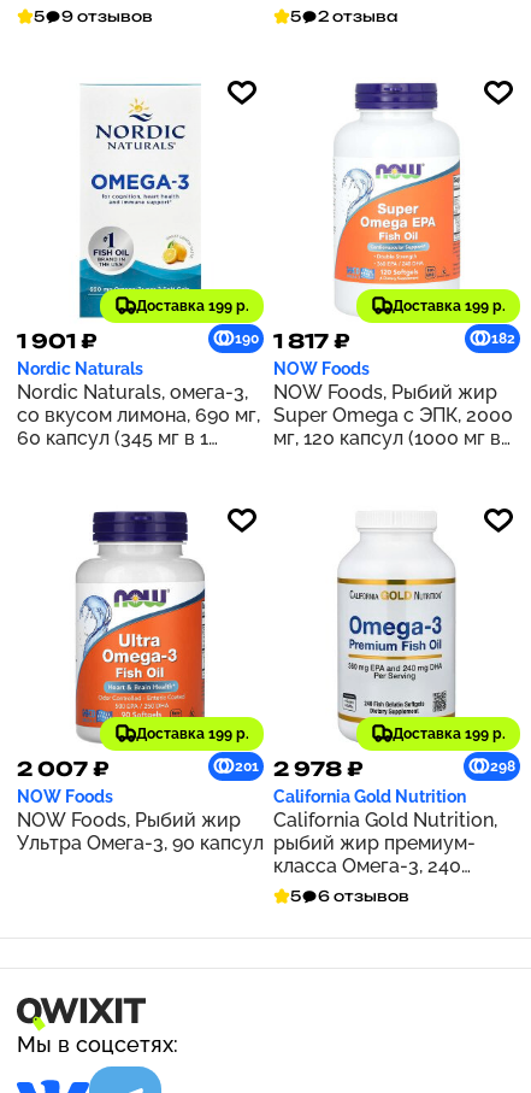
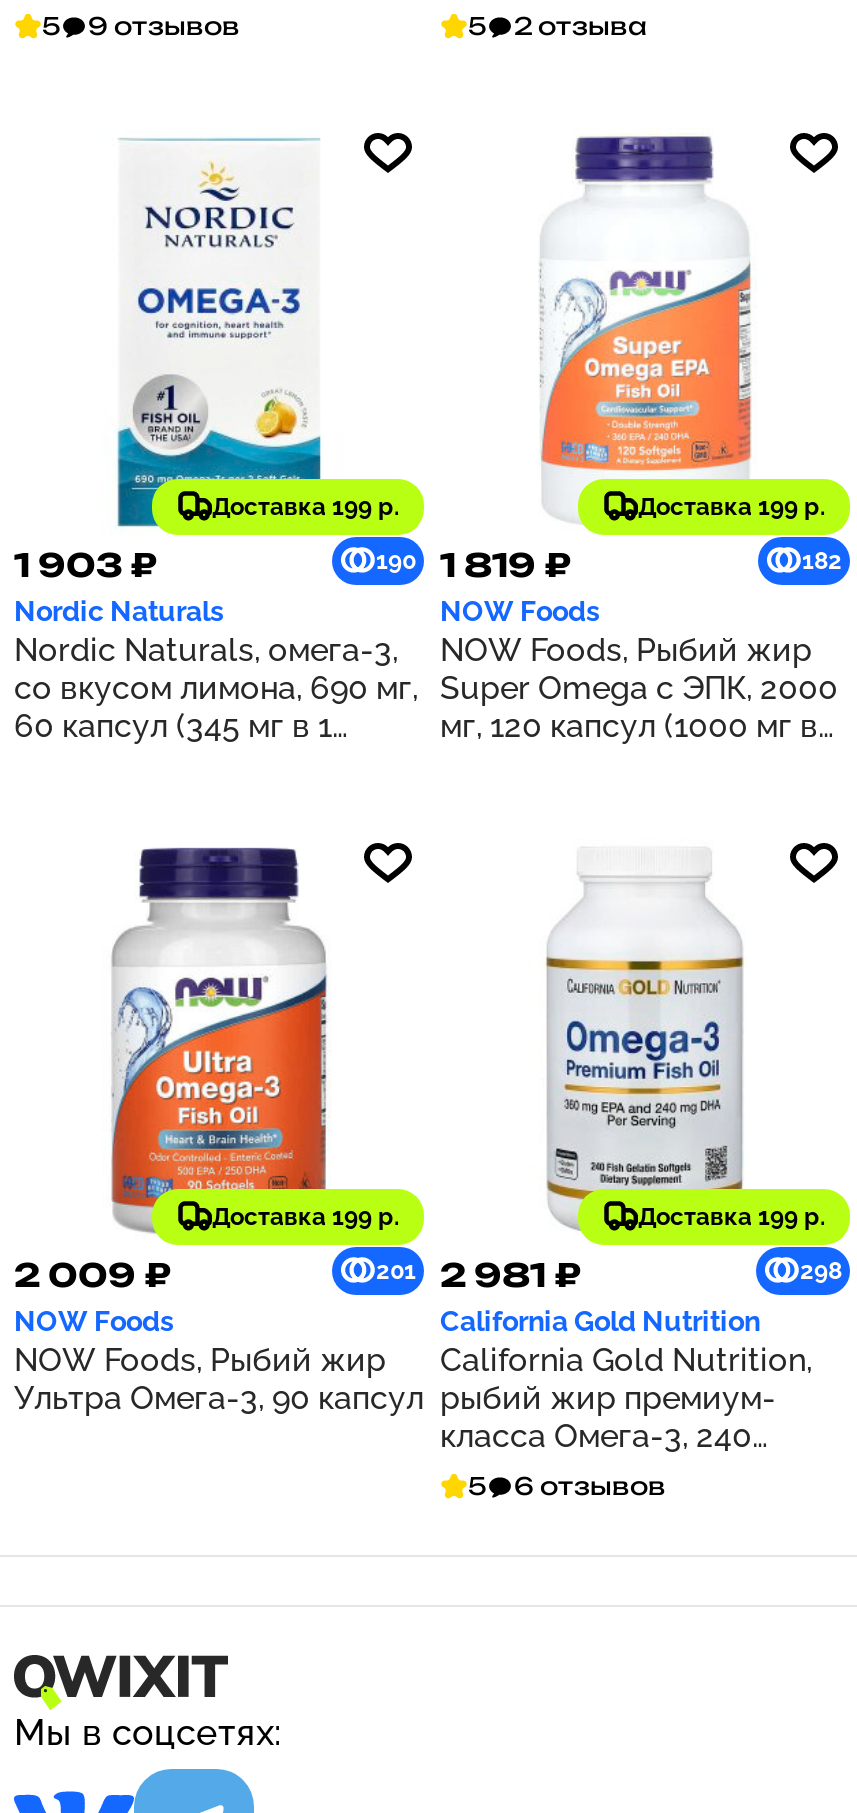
- 1 901 ₽
+ 1 903 ₽

- 190 1 817 ₽
+ 190 1 819 ₽

- 2 007 ₽
+ 2 009 ₽

- 201 2 978 ₽
+ 201 2 981 ₽
